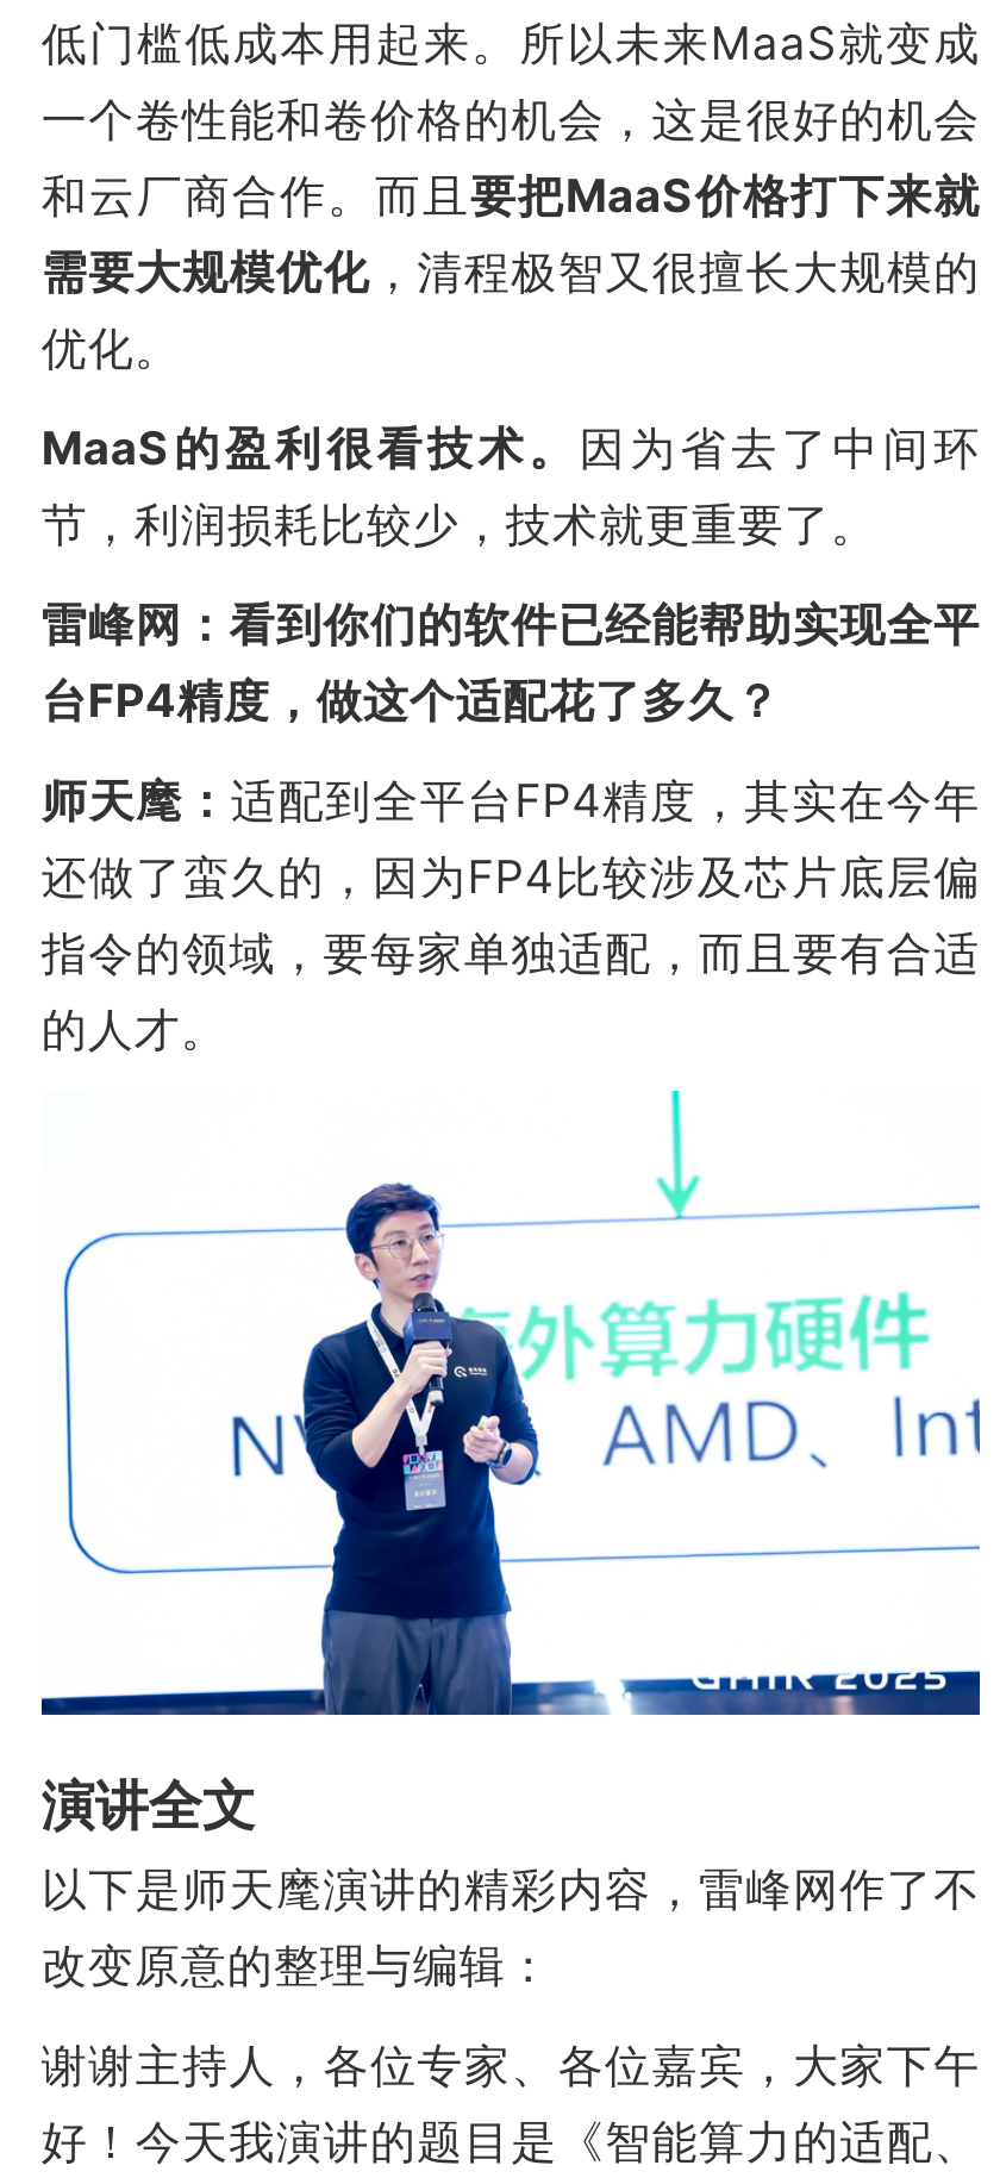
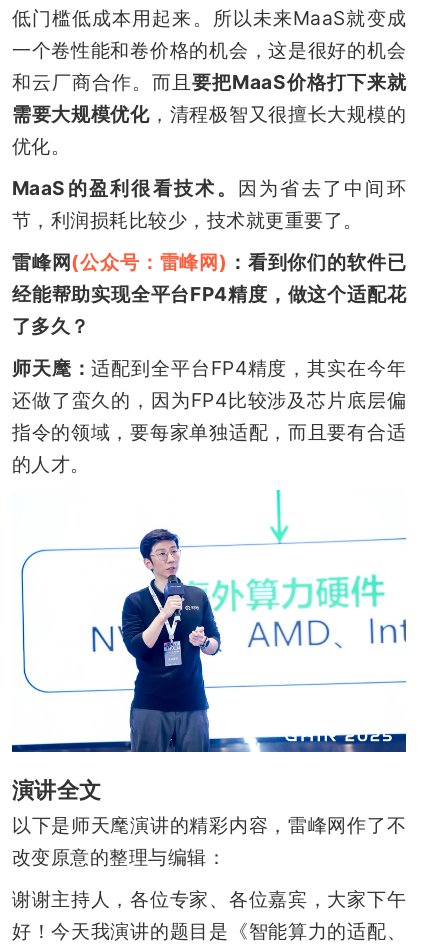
- 雷峰网：看到你们的软件已经能帮助实现全平
- 台FP4精度，做这个适配花了多久？
+ 雷峰网(公众号：雷峰网)：看到你们的软件已
+ 经能帮助实现全平台FP4精度，做这个适配花
+ 了多久？
